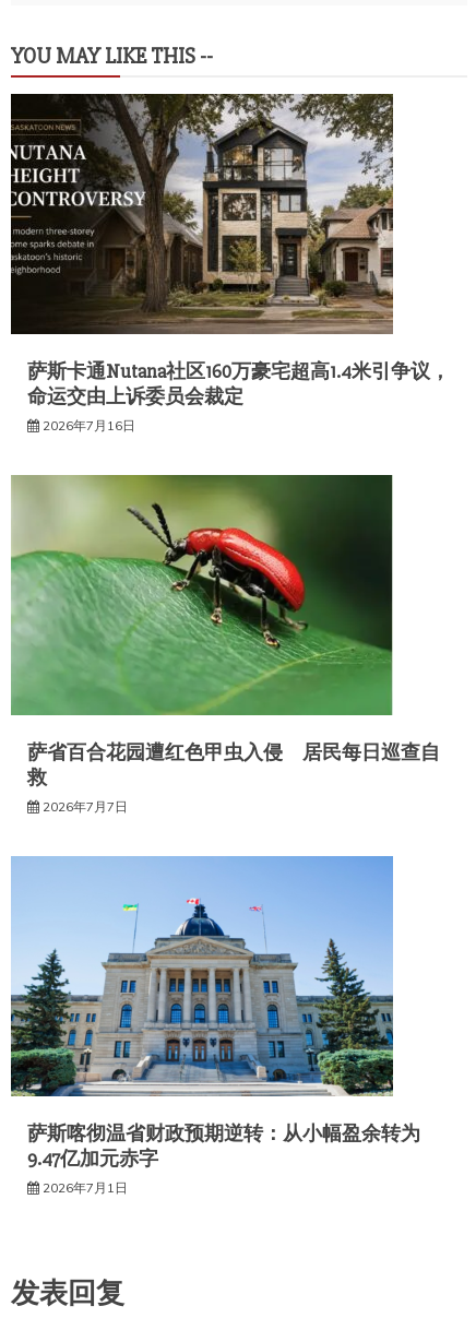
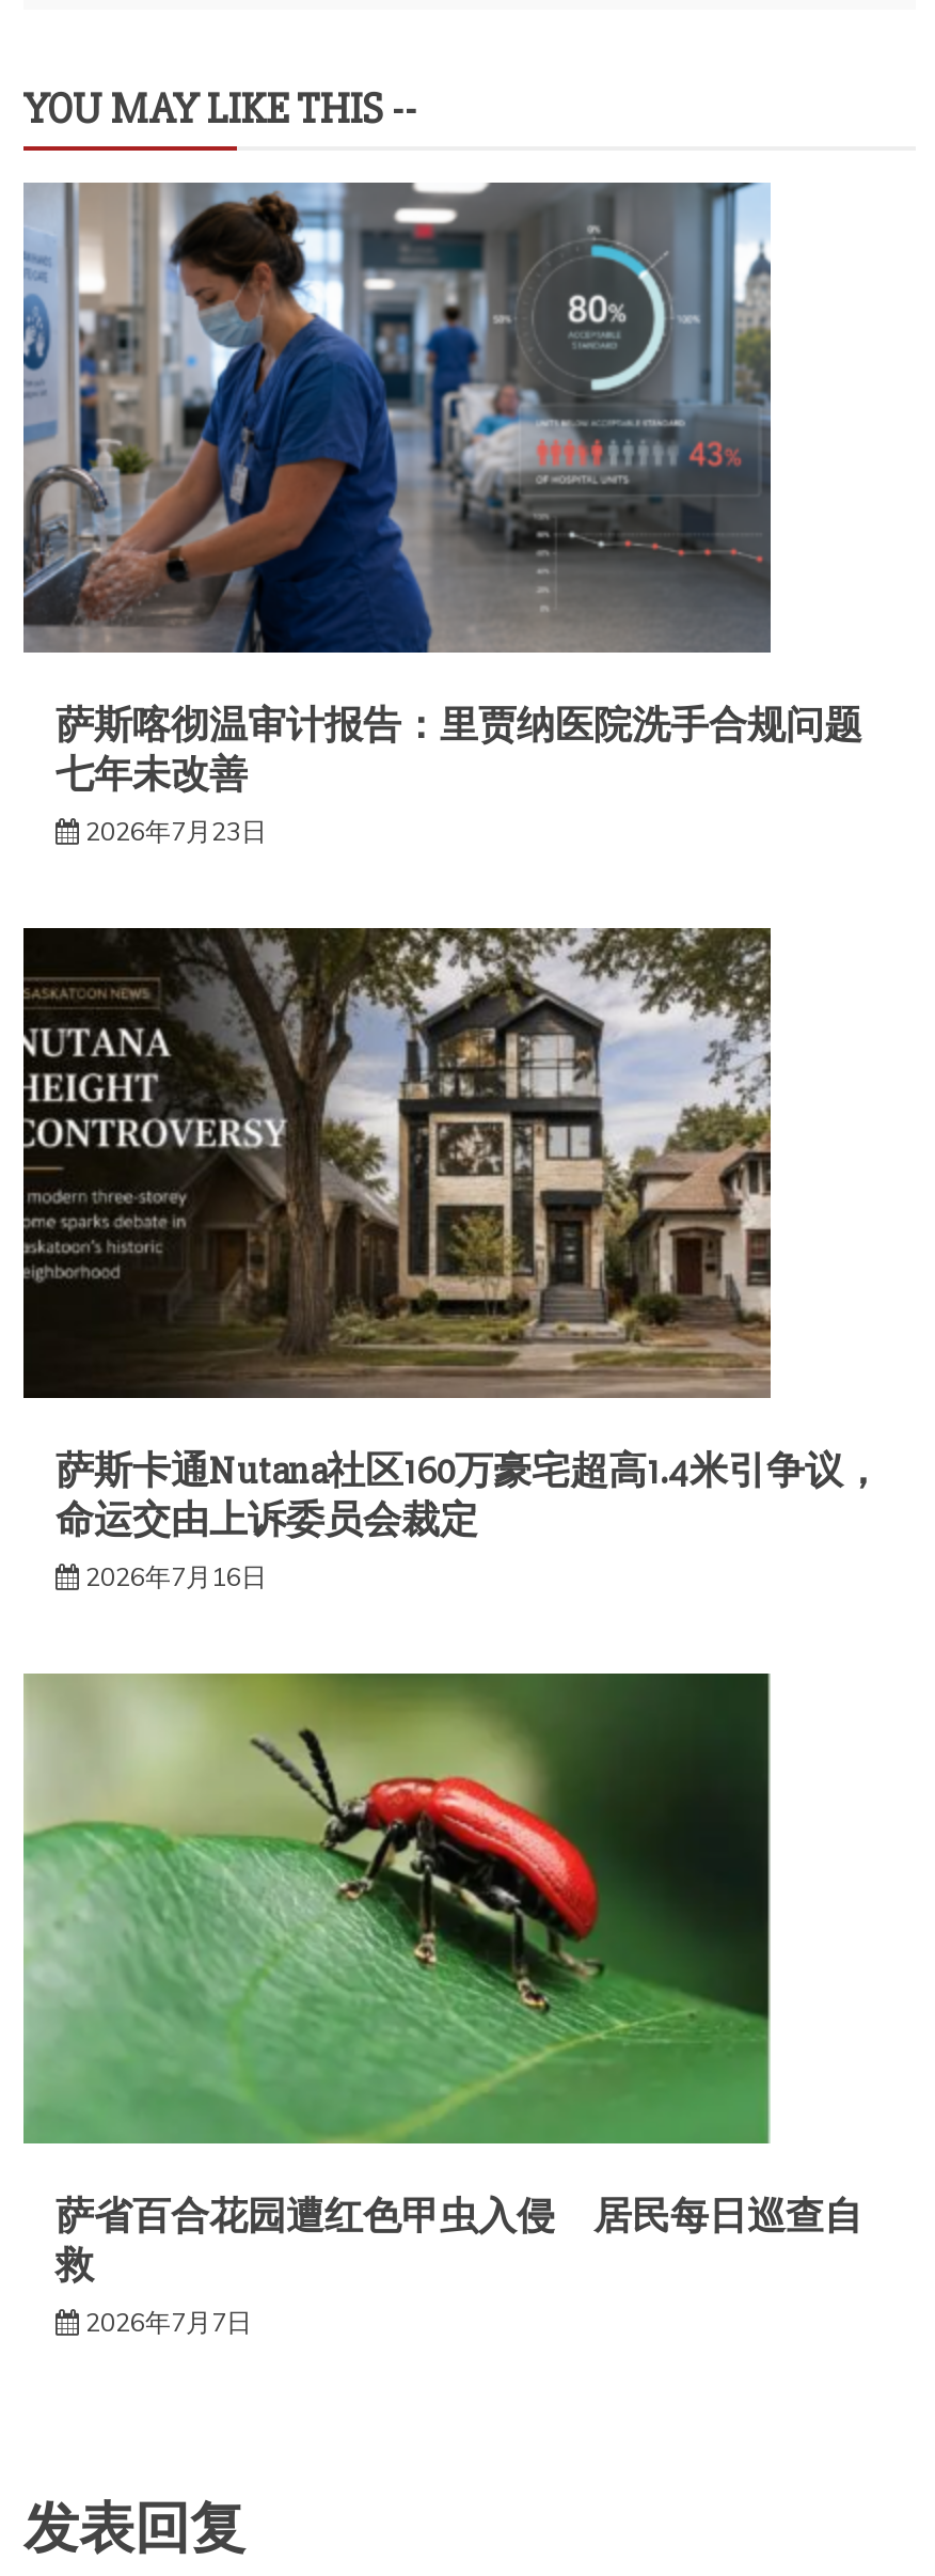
+ [image]
+ 萨斯喀彻温审计报告：里贾纳医院洗手合规问题
+ 七年未改善
+ 2026年7月23日

moved down: [image] | 萨斯卡通Nutana社区160万豪宅超高1.4米引争议， | 命运交由上诉委员会裁定 | 2026年7月16日 | 萨省百合花园遭红色甲虫入侵 居民每日巡查自 | 救 | 2026年7月7日

- [image]
- 萨斯喀彻温省财政预期逆转：从小幅盈余转为
- 9.47亿加元赤字
- 2026年7月1日
